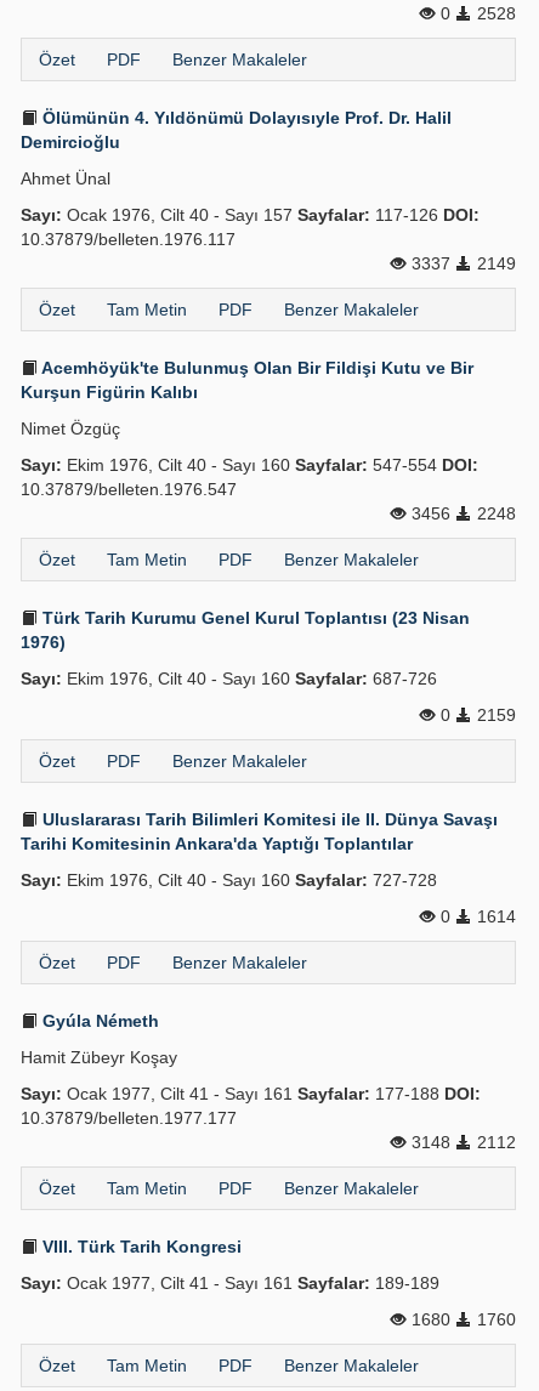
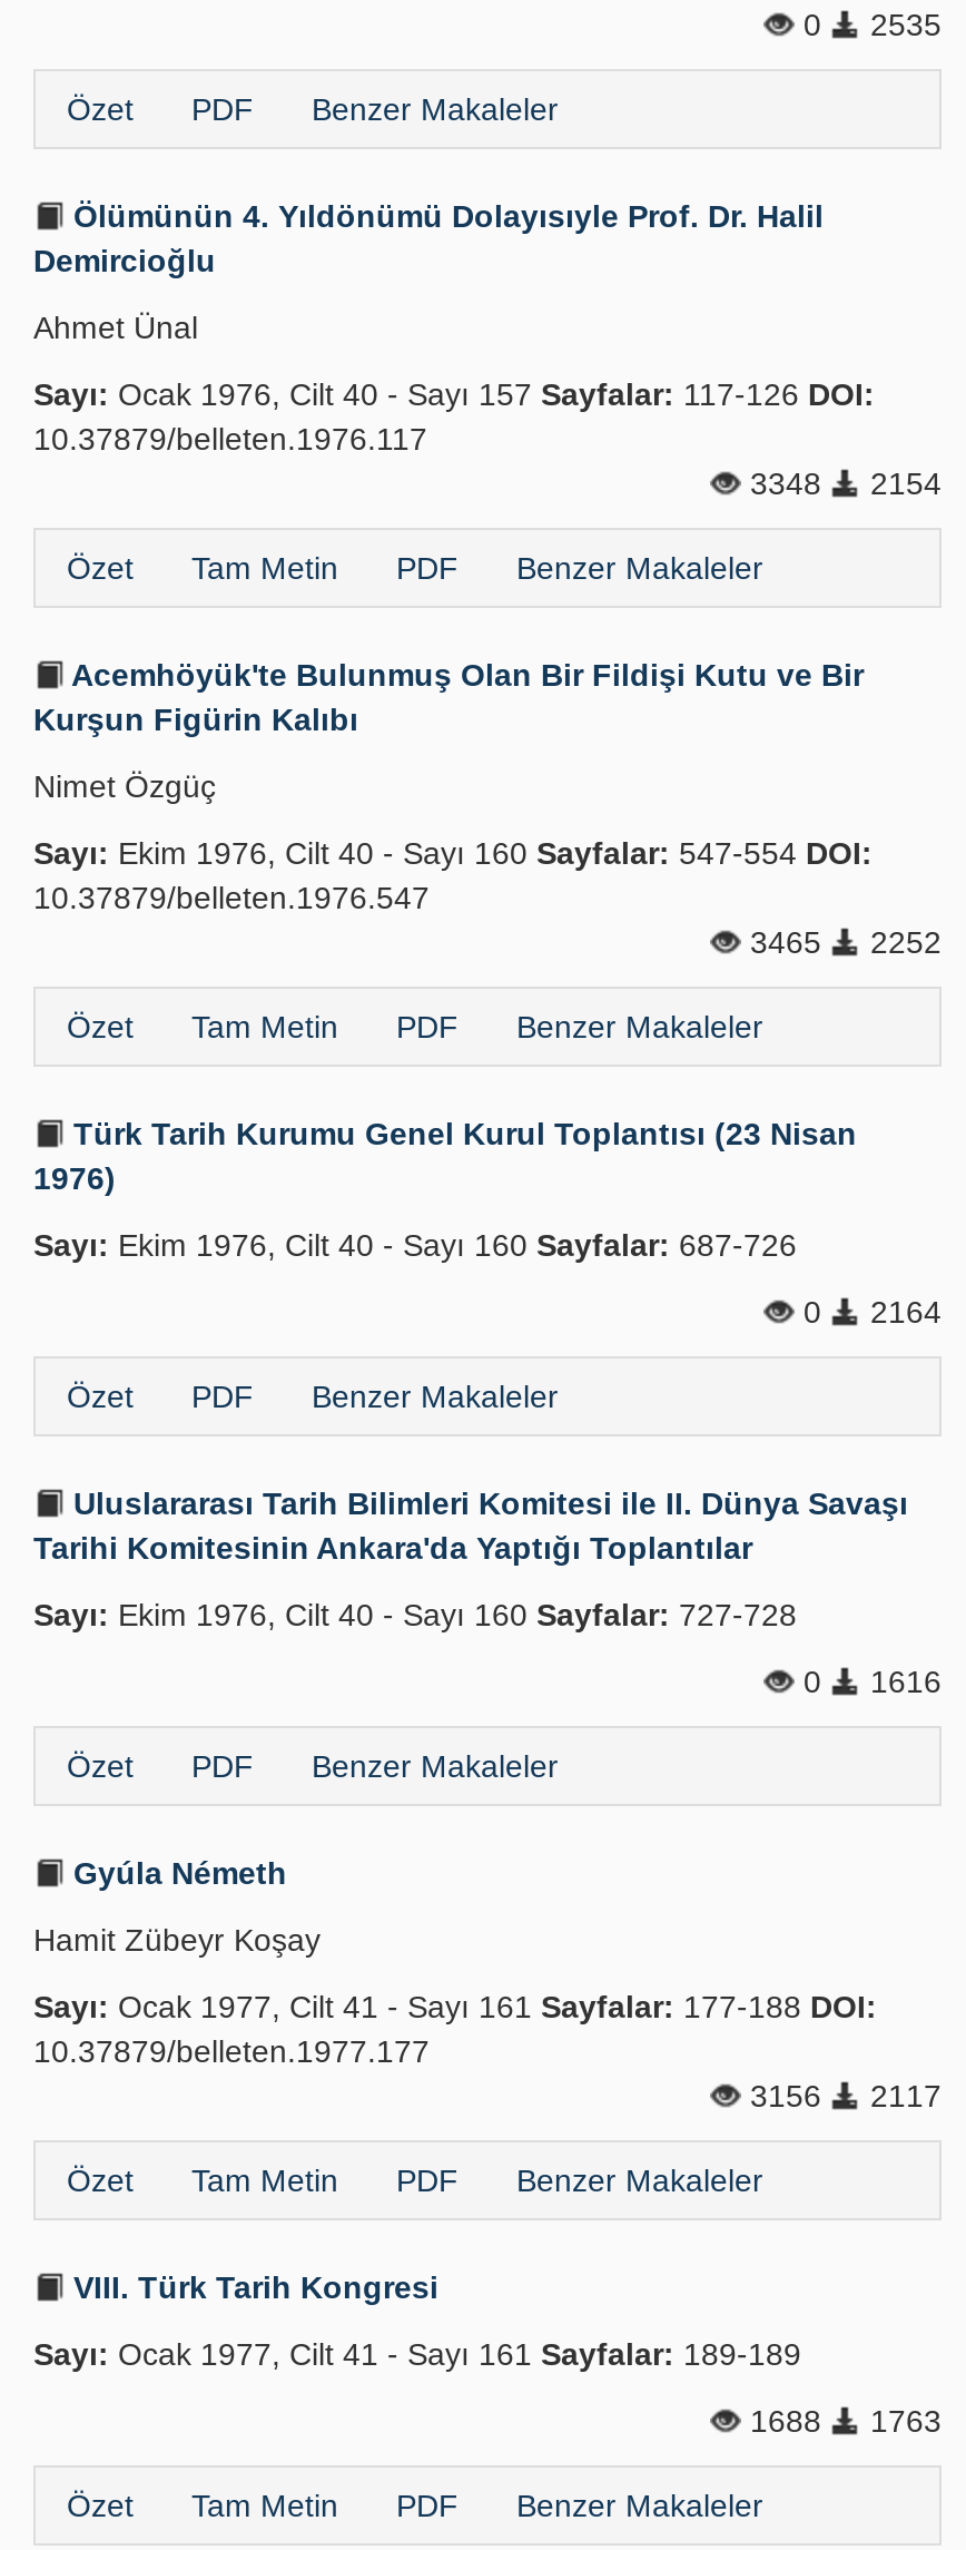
- 0 2528
+ 0 2535

- 3337
+ 3348

- 2149
+ 2154

- 3456
+ 3465

- 2248
+ 2252

- 0 2159
+ 0 2164

- 0 1614
+ 0 1616

- 3148
+ 3156

- 2112
+ 2117

- 1680
+ 1688

- 1760
+ 1763
